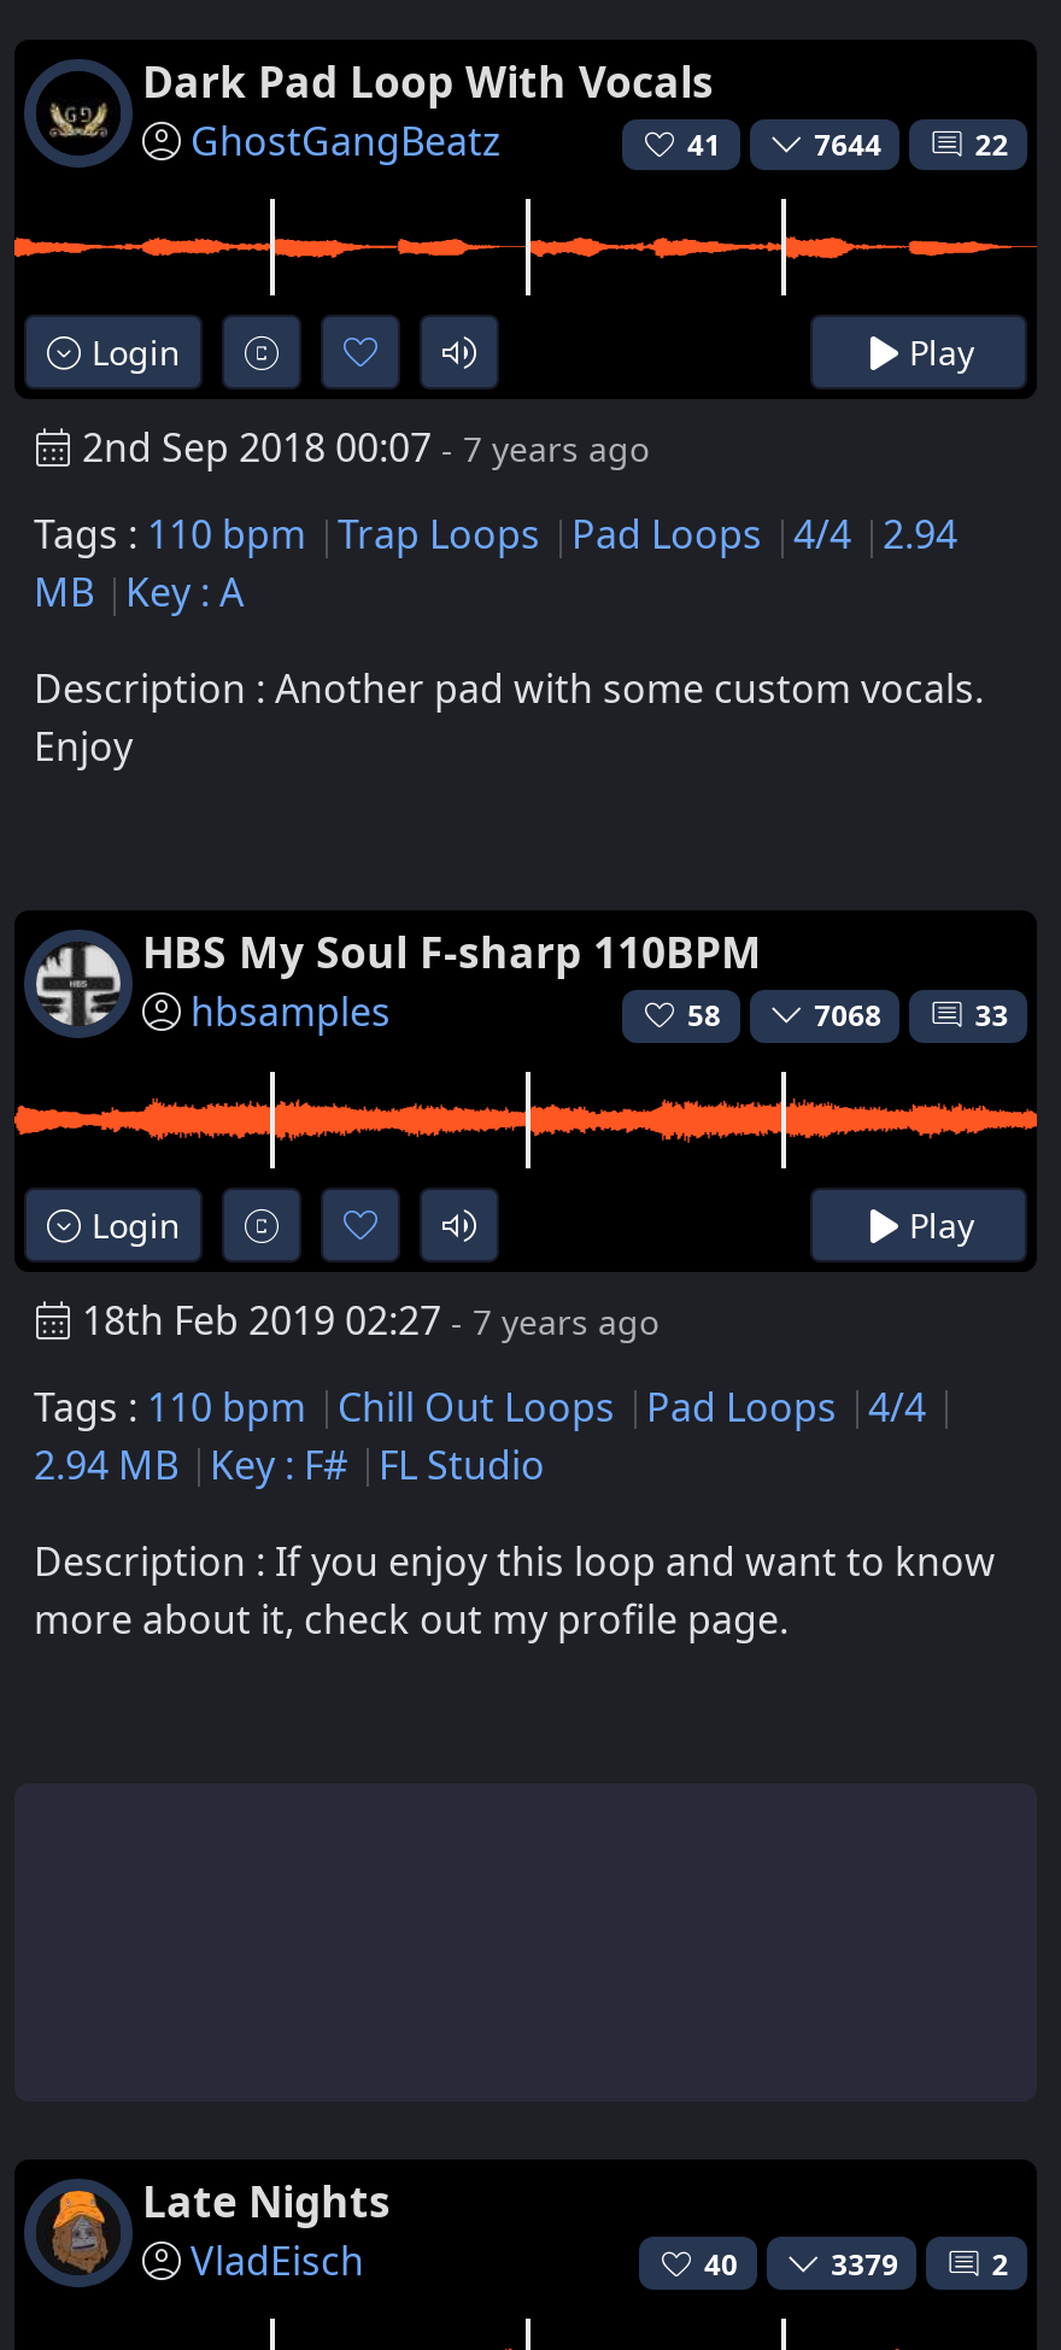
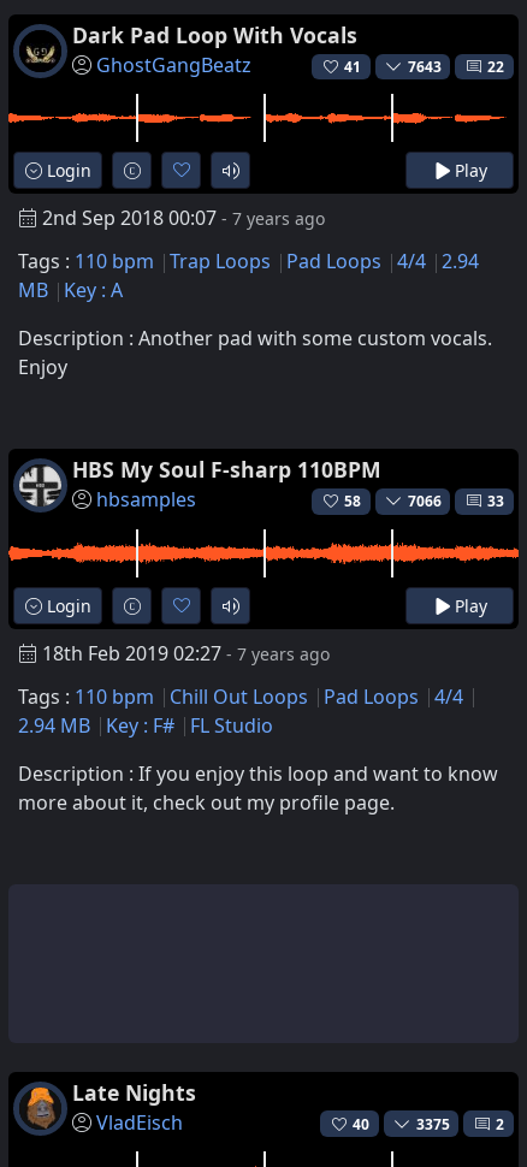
- 7644
+ 7643

- 7068
+ 7066

- 3379
+ 3375
